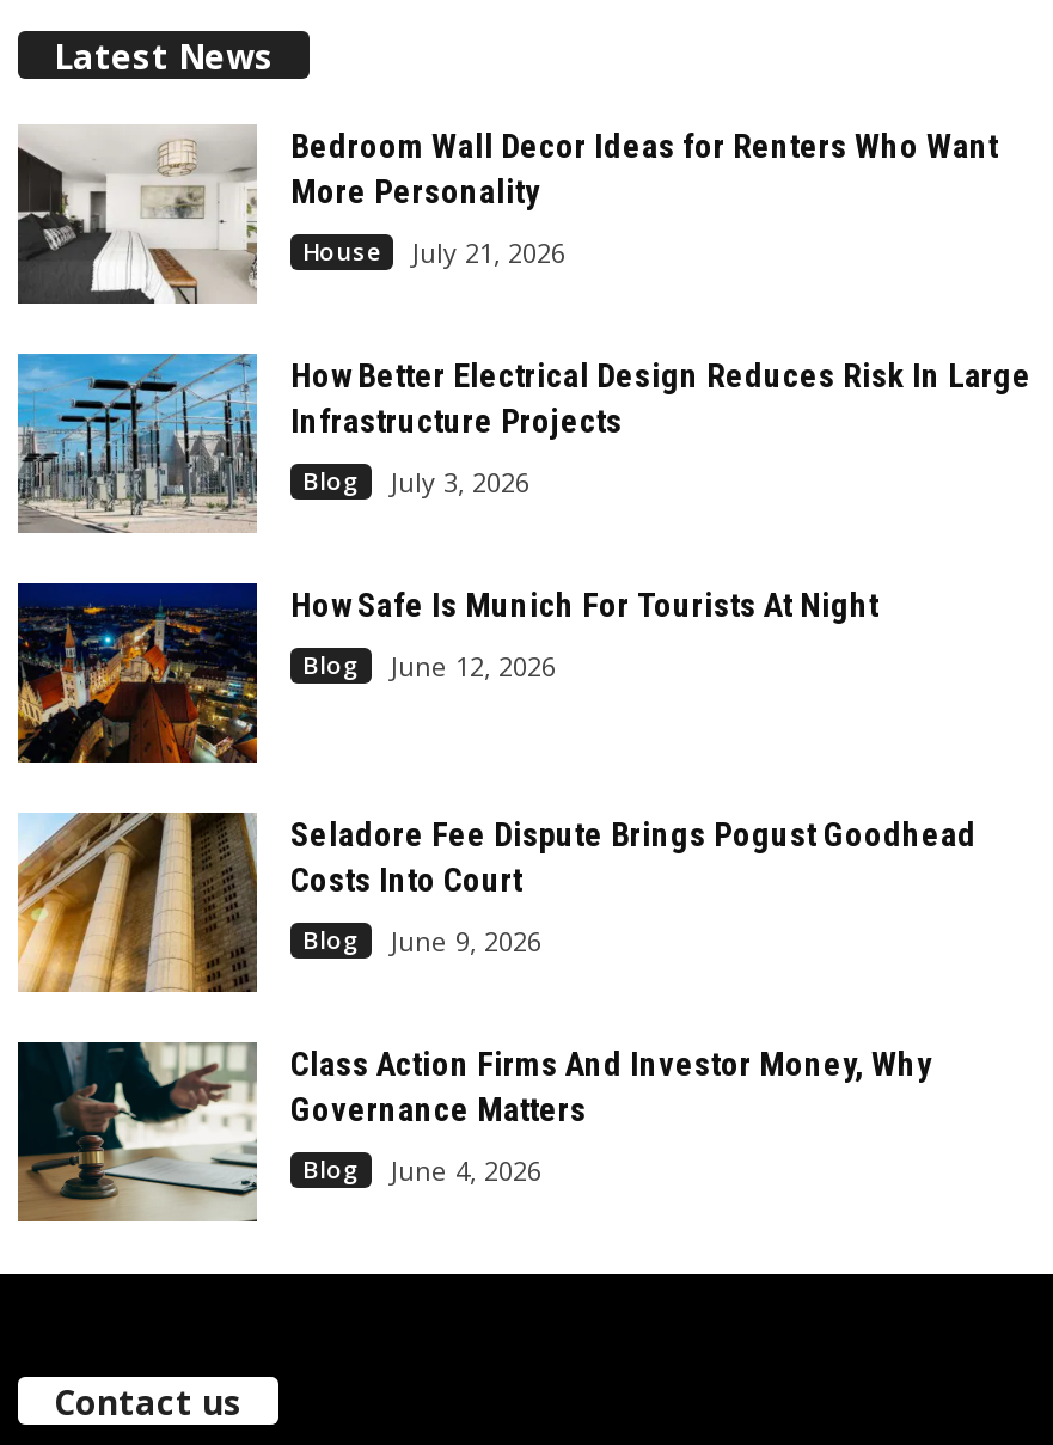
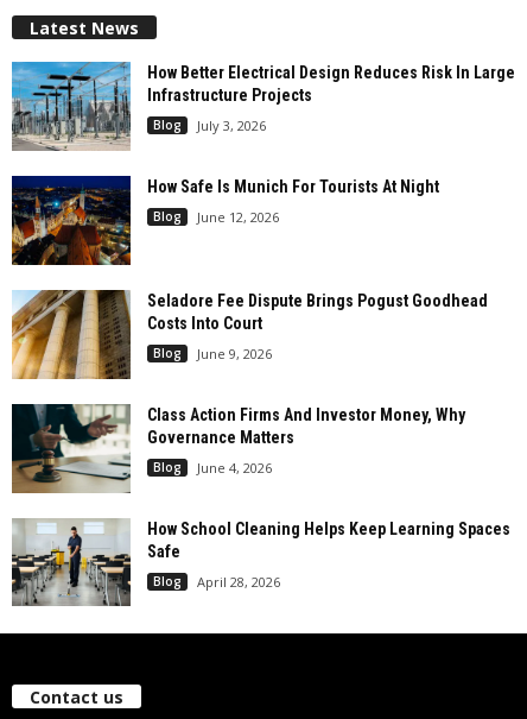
- [image]
- Bedroom Wall Decor Ideas for Renters Who Want
- More Personality
- House
- July 21, 2026

moved up: [image] | How Better Electrical Design Reduces Risk In Large | Infrastructure Projects | ... | Blog | June 4, 2026

+ [image]
+ How School Cleaning Helps Keep Learning Spaces
+ Safe
+ Blog
+ April 28, 2026
